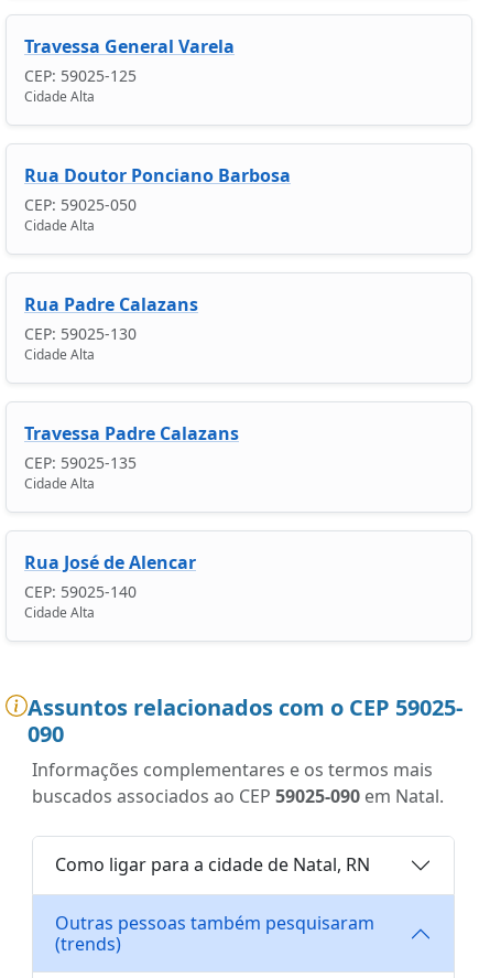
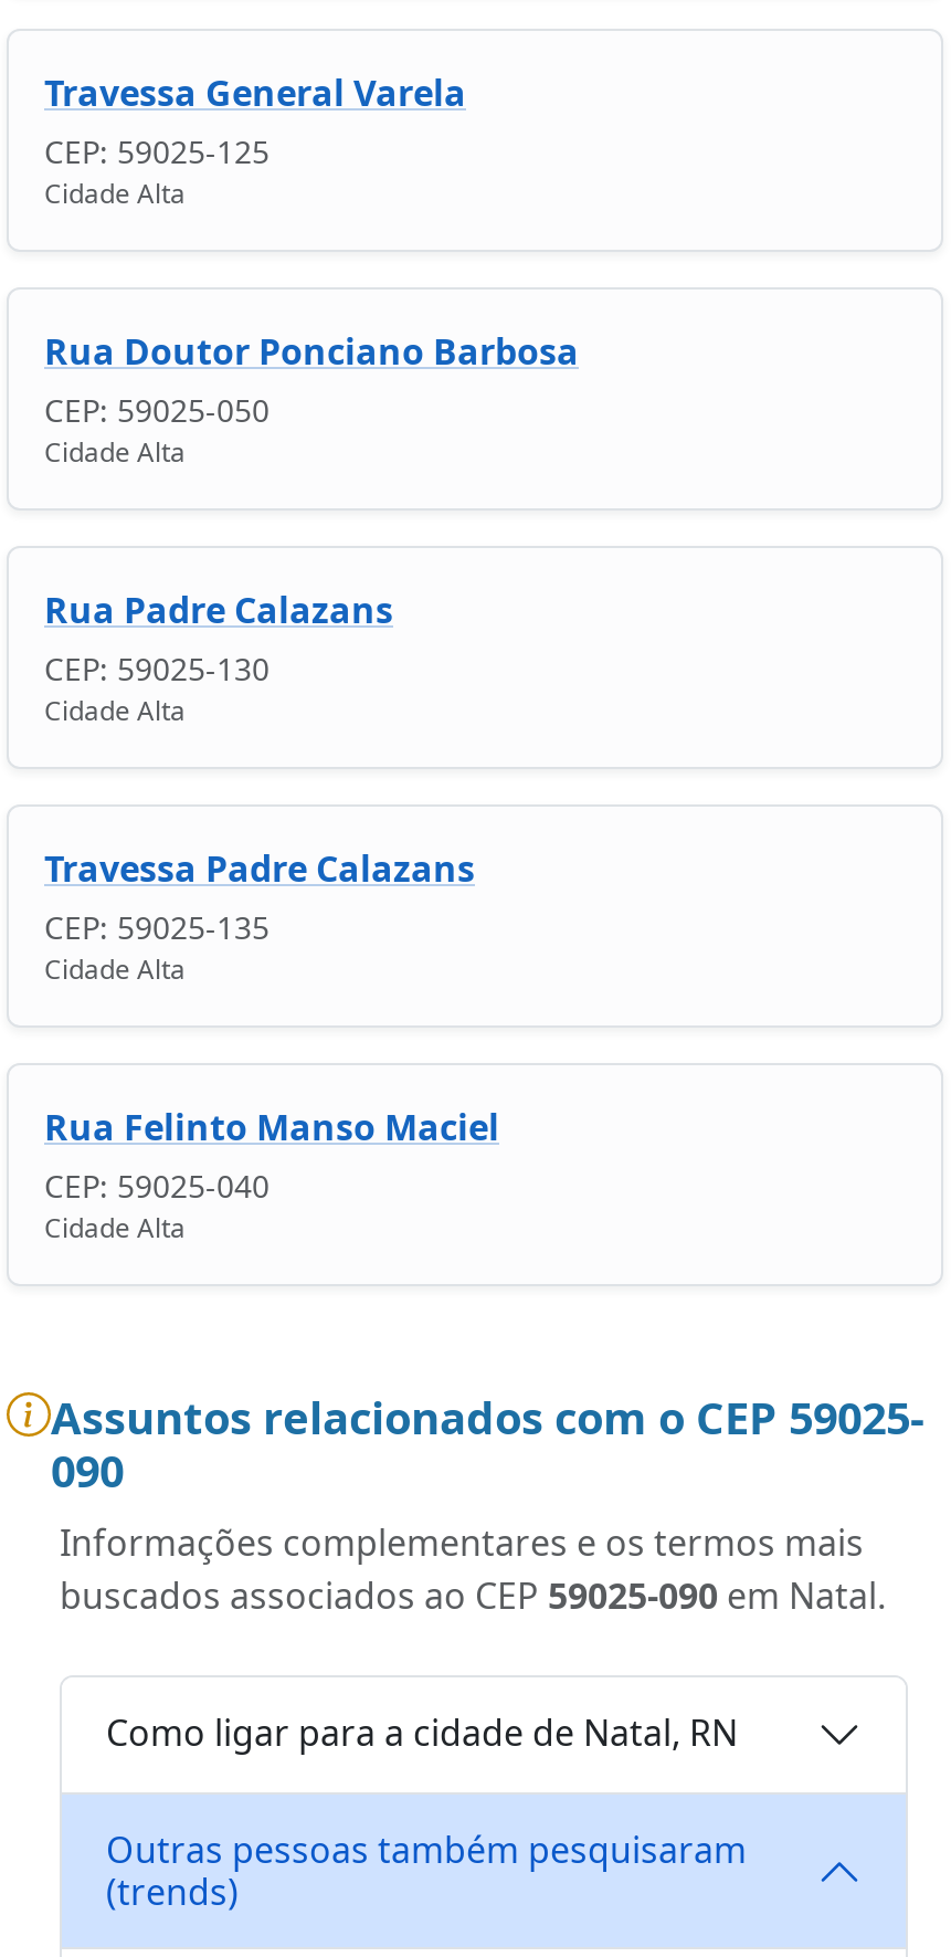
- Rua José de Alencar
+ Rua Felinto Manso Maciel

- CEP: 59025-140
+ CEP: 59025-040
